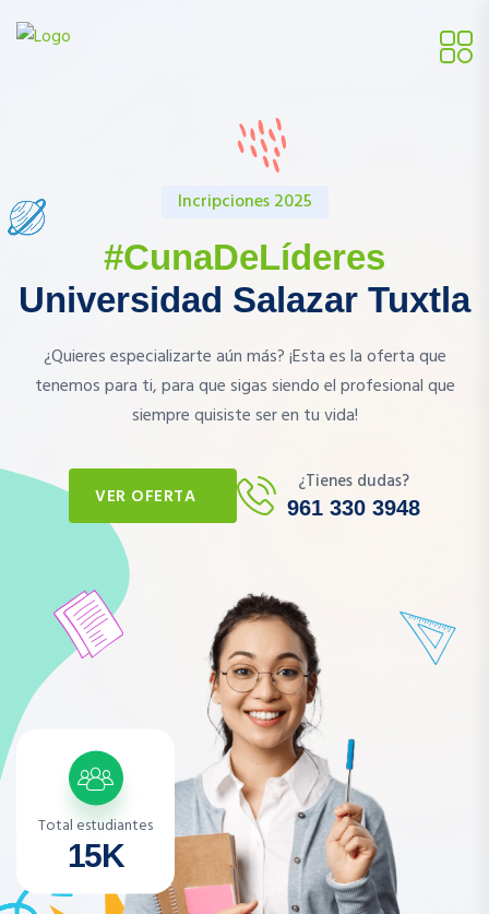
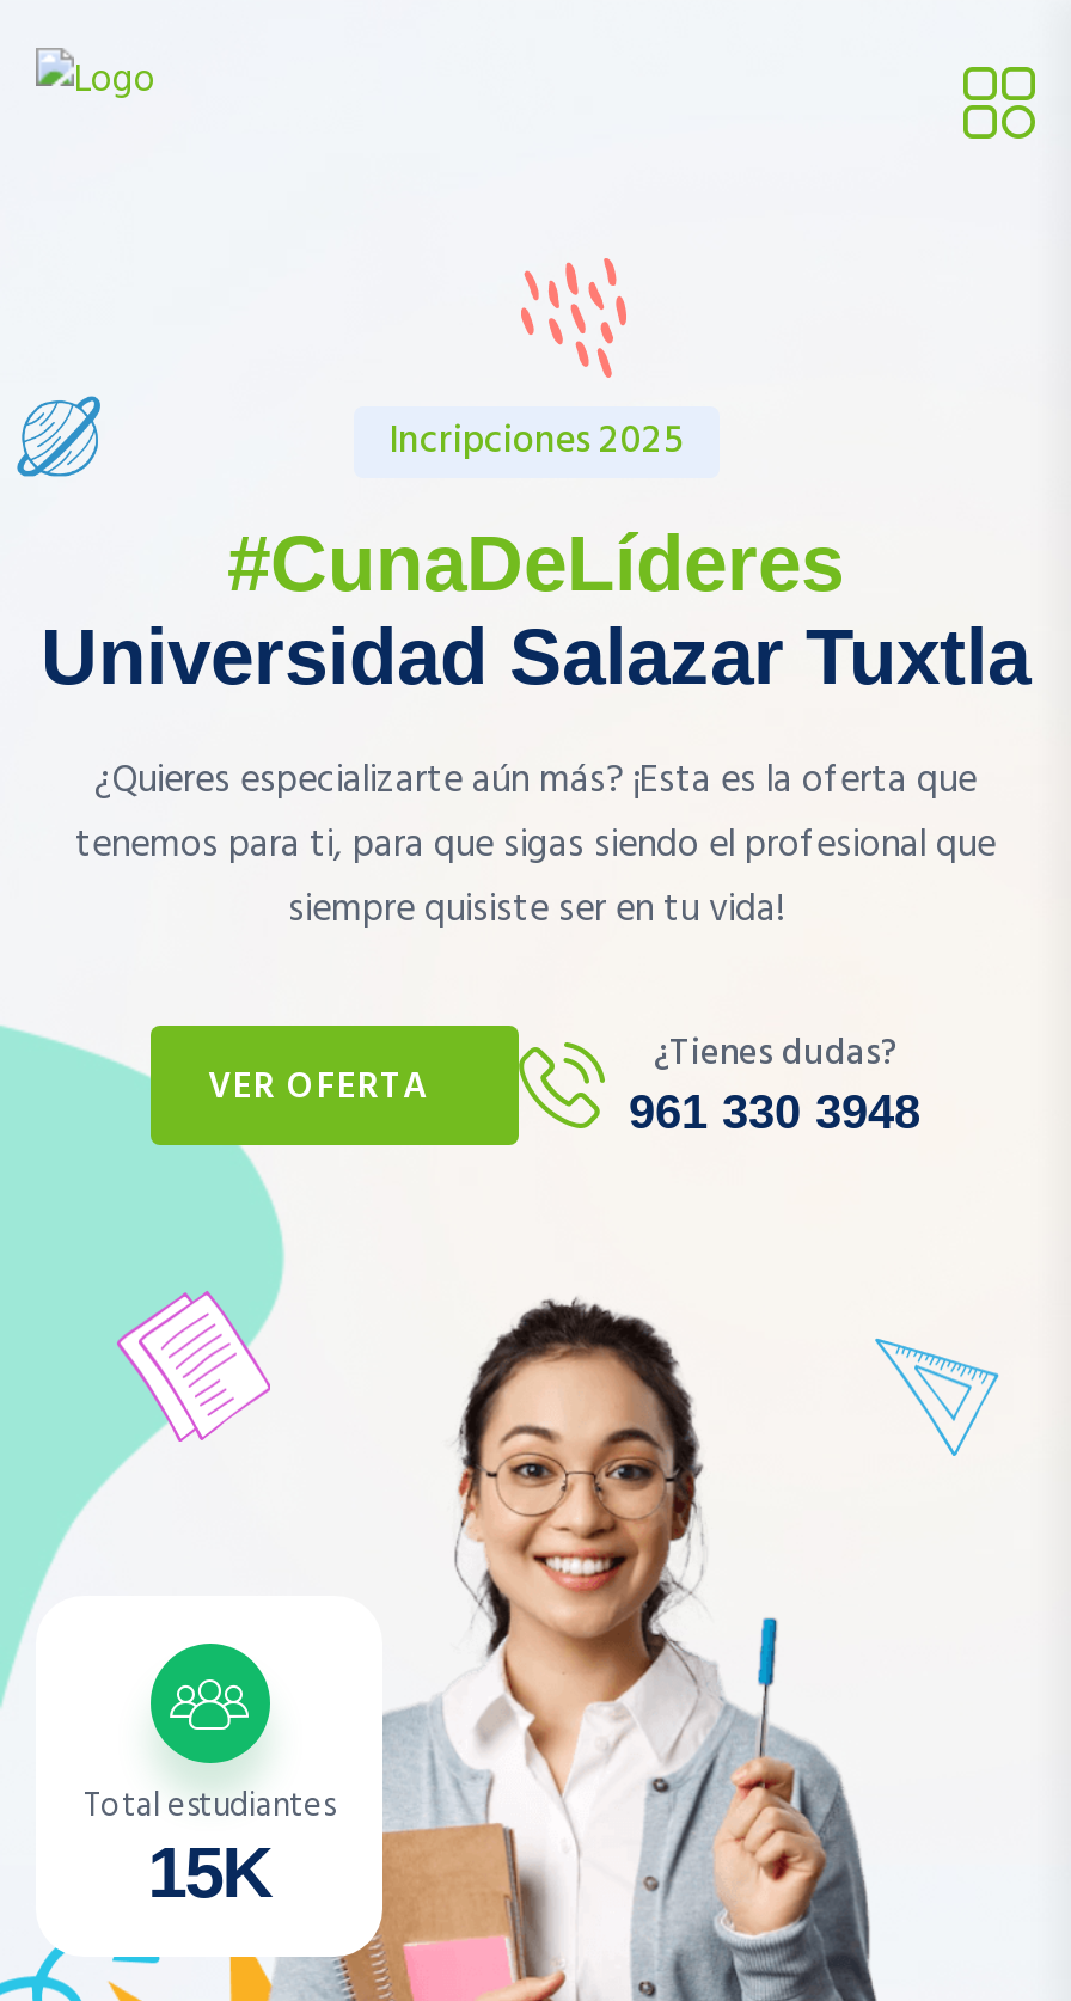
- [image]
+ [image]
